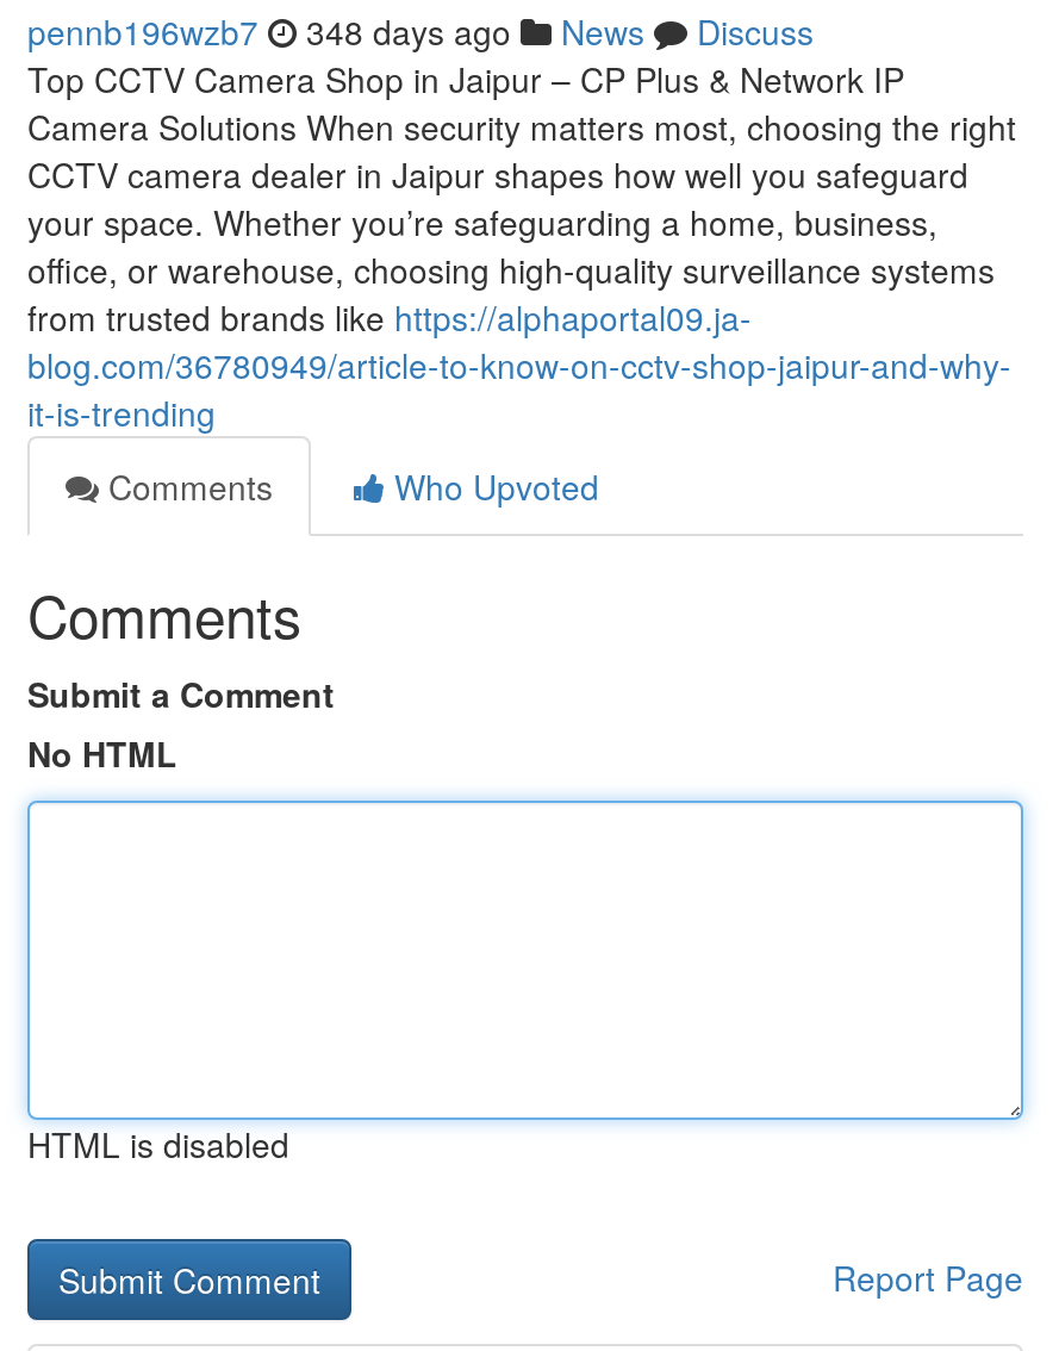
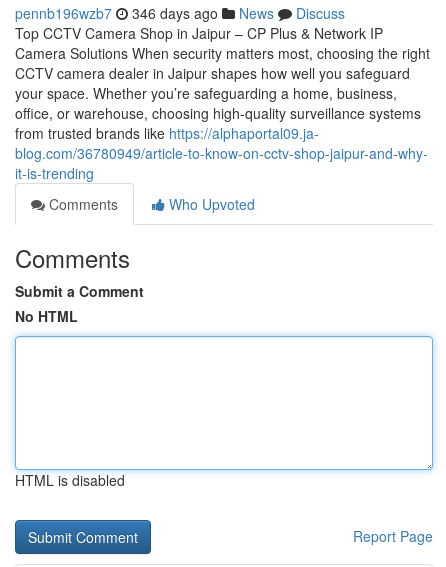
- pennb196wzb7 348 days ago News Discuss
+ pennb196wzb7 346 days ago News Discuss
